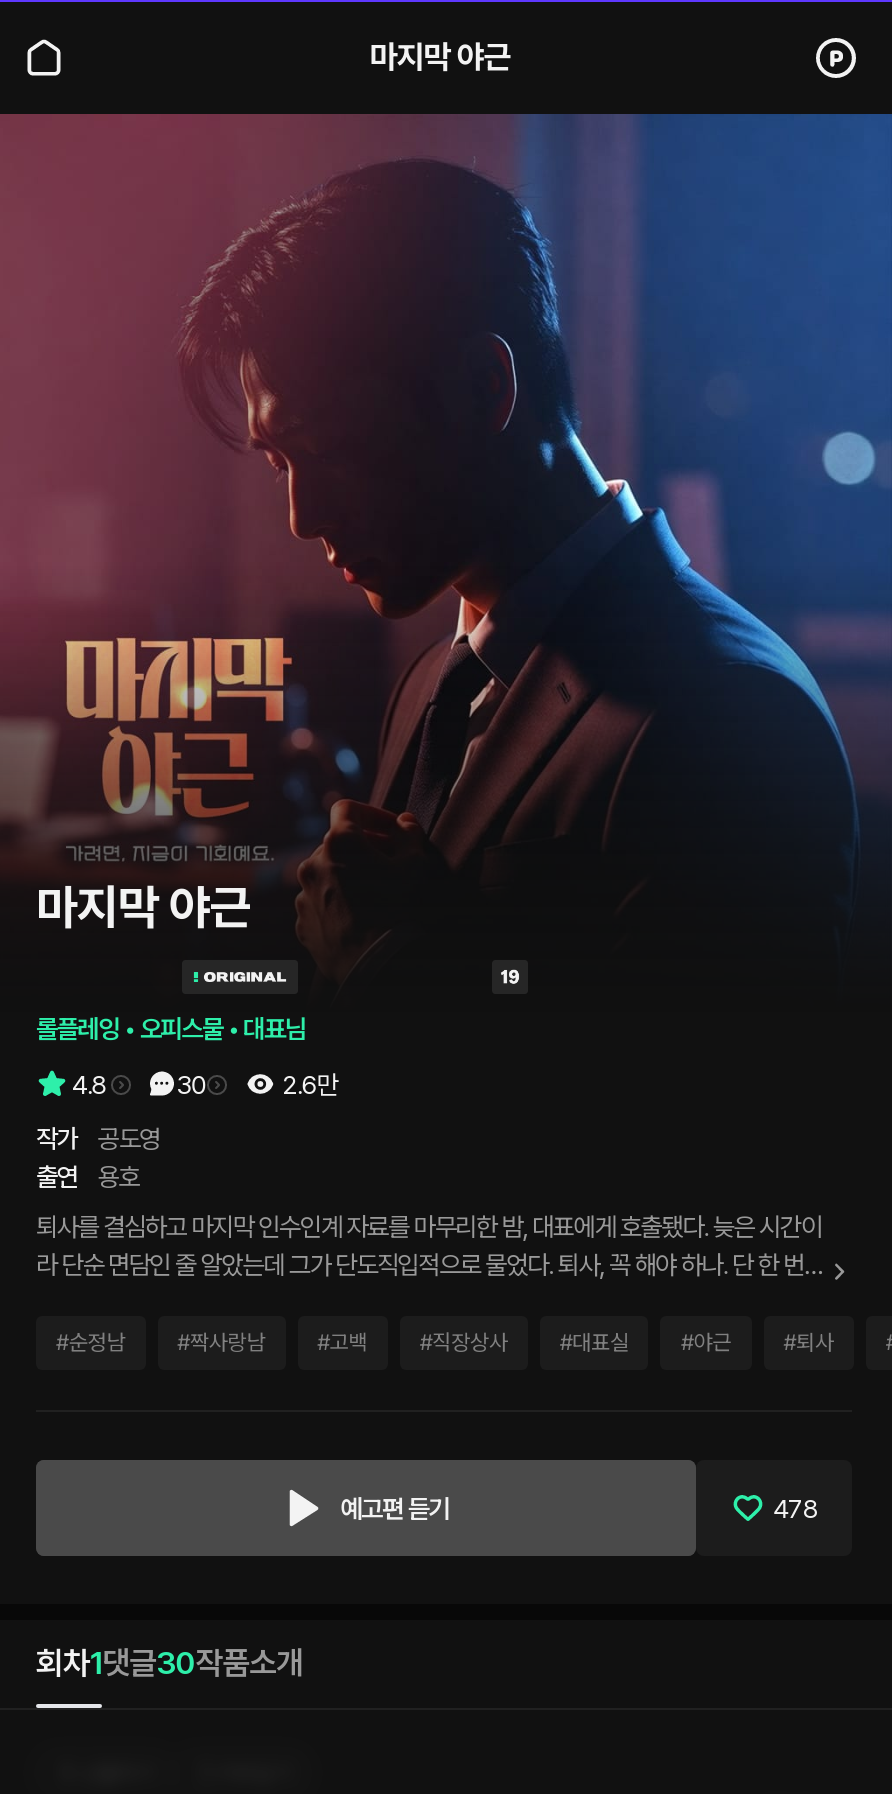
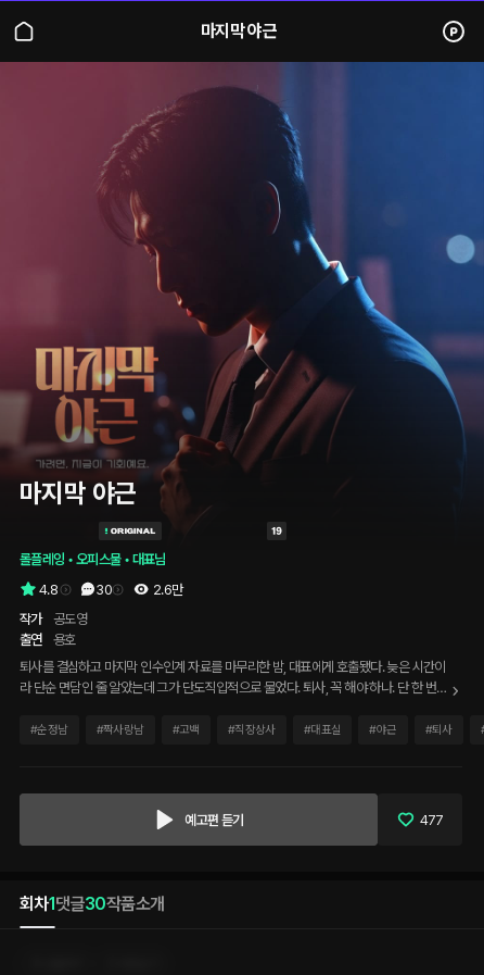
- 478
+ 477
